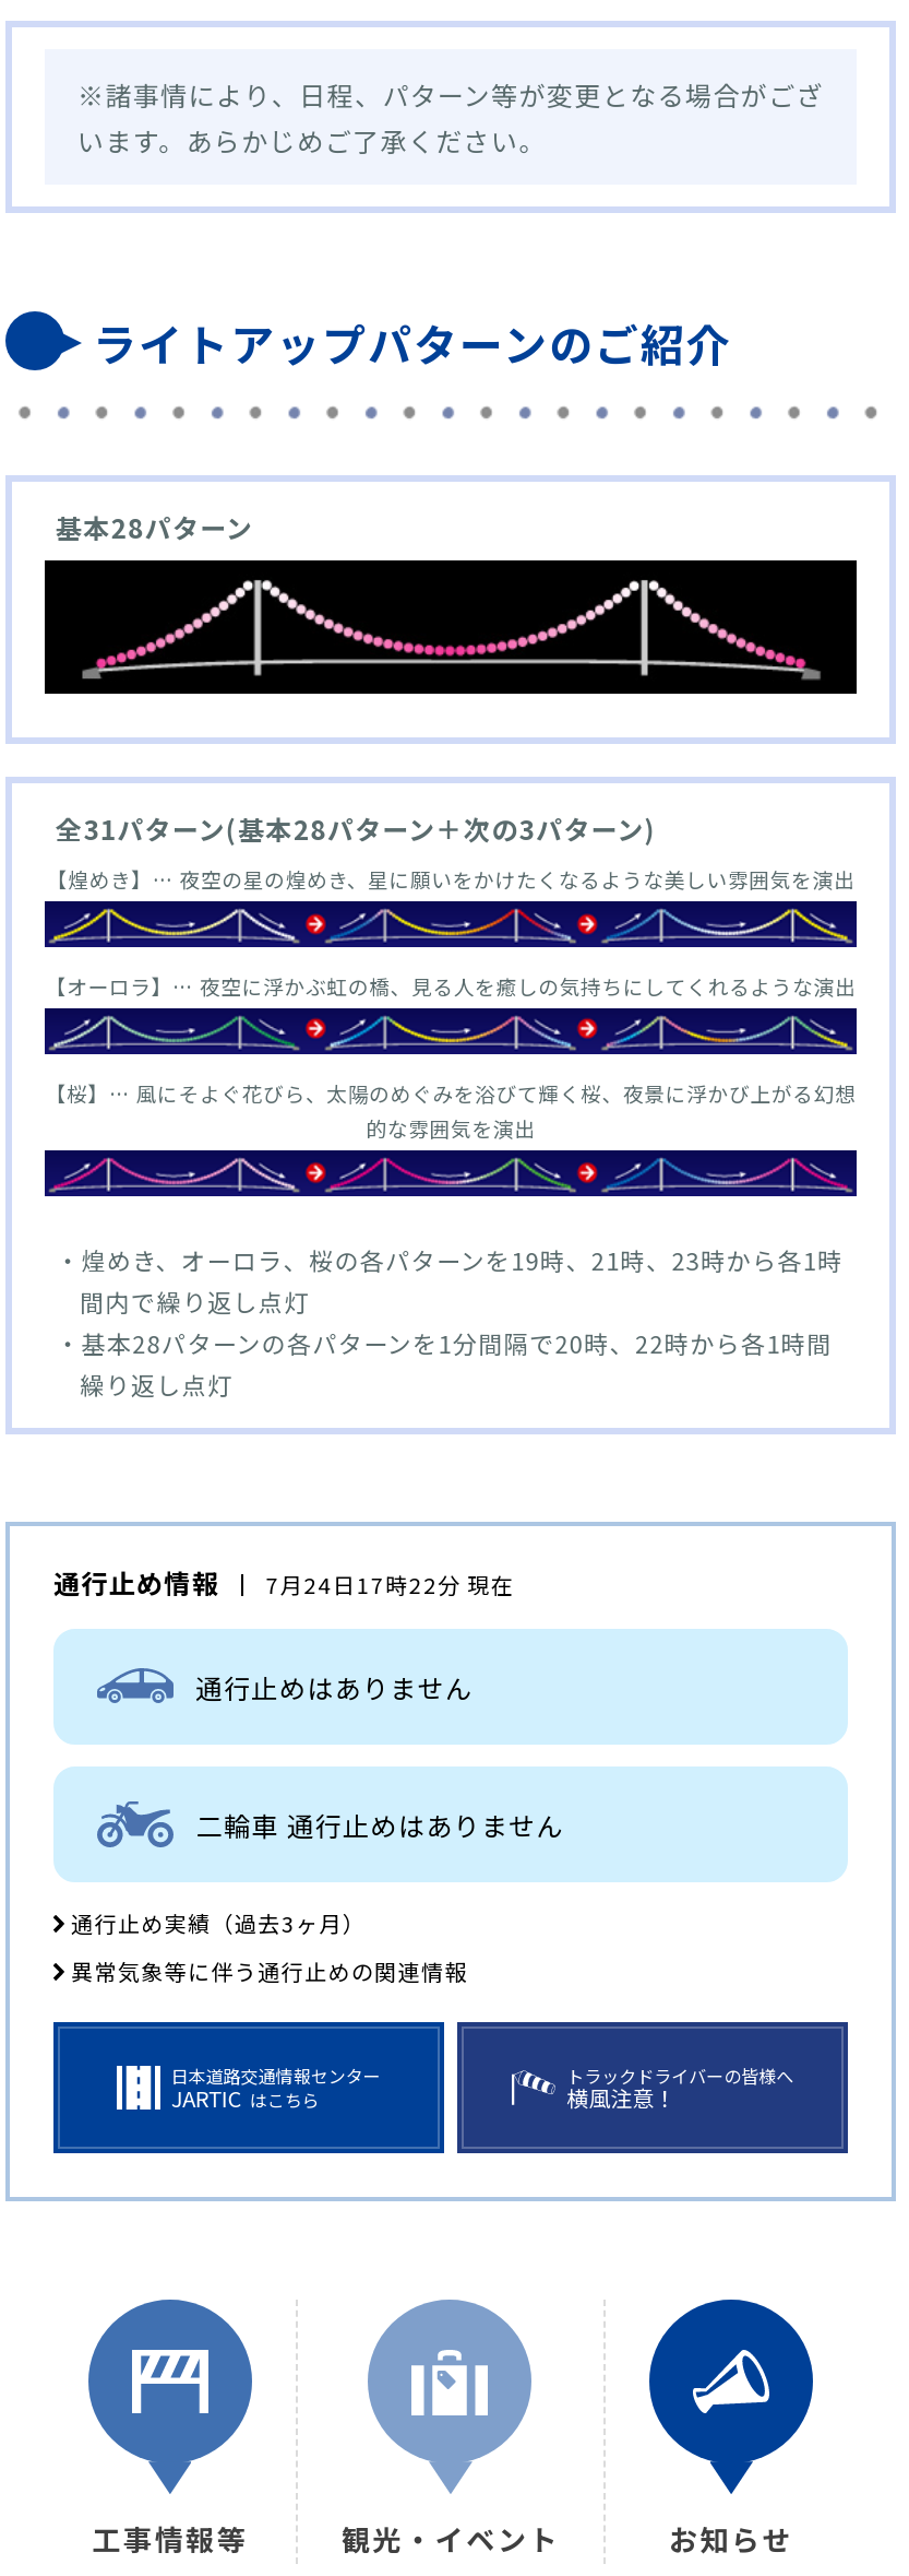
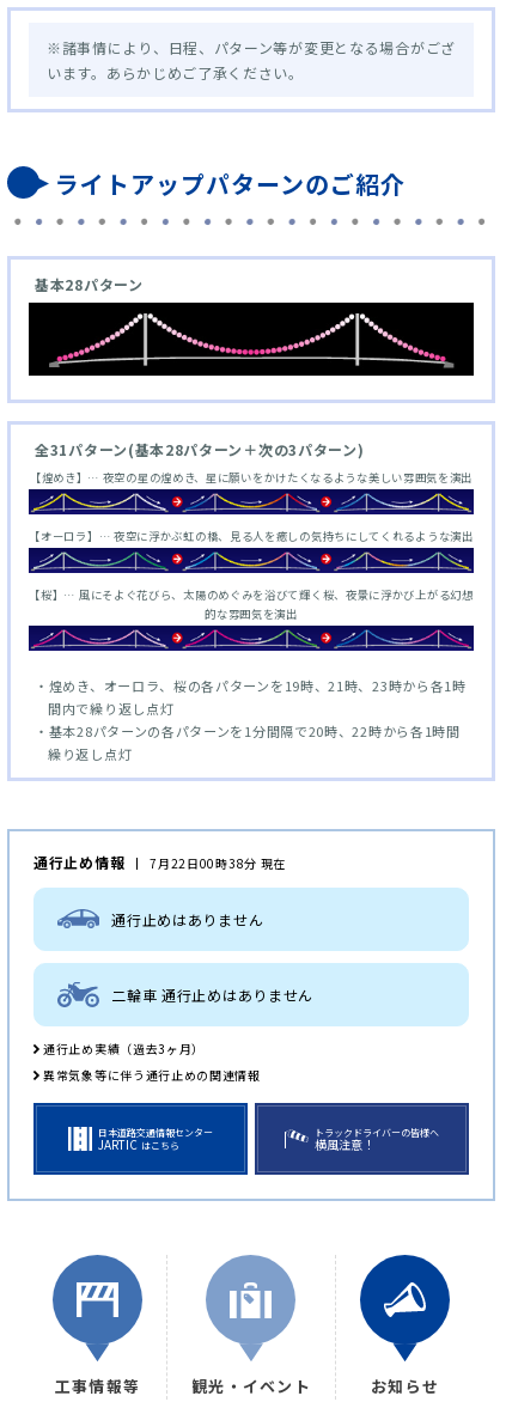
- 7月24日17時22分 現在
+ 7月22日00時38分 現在
